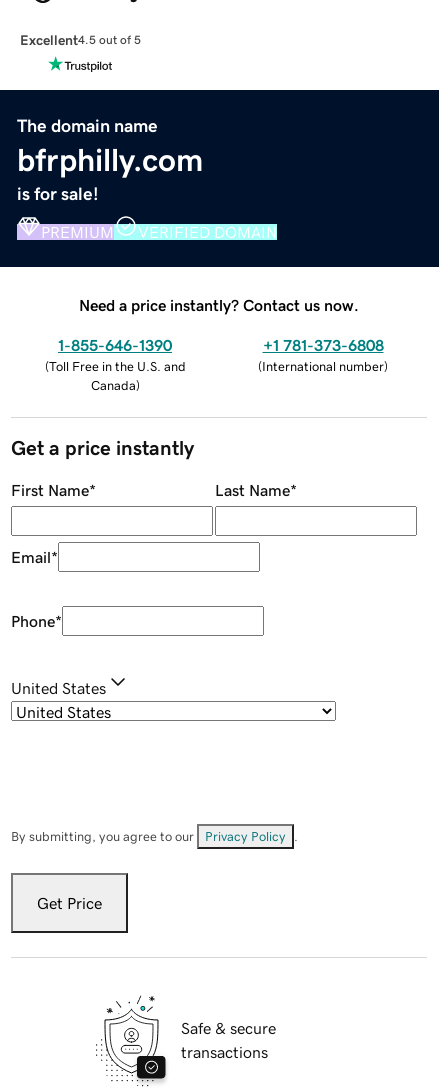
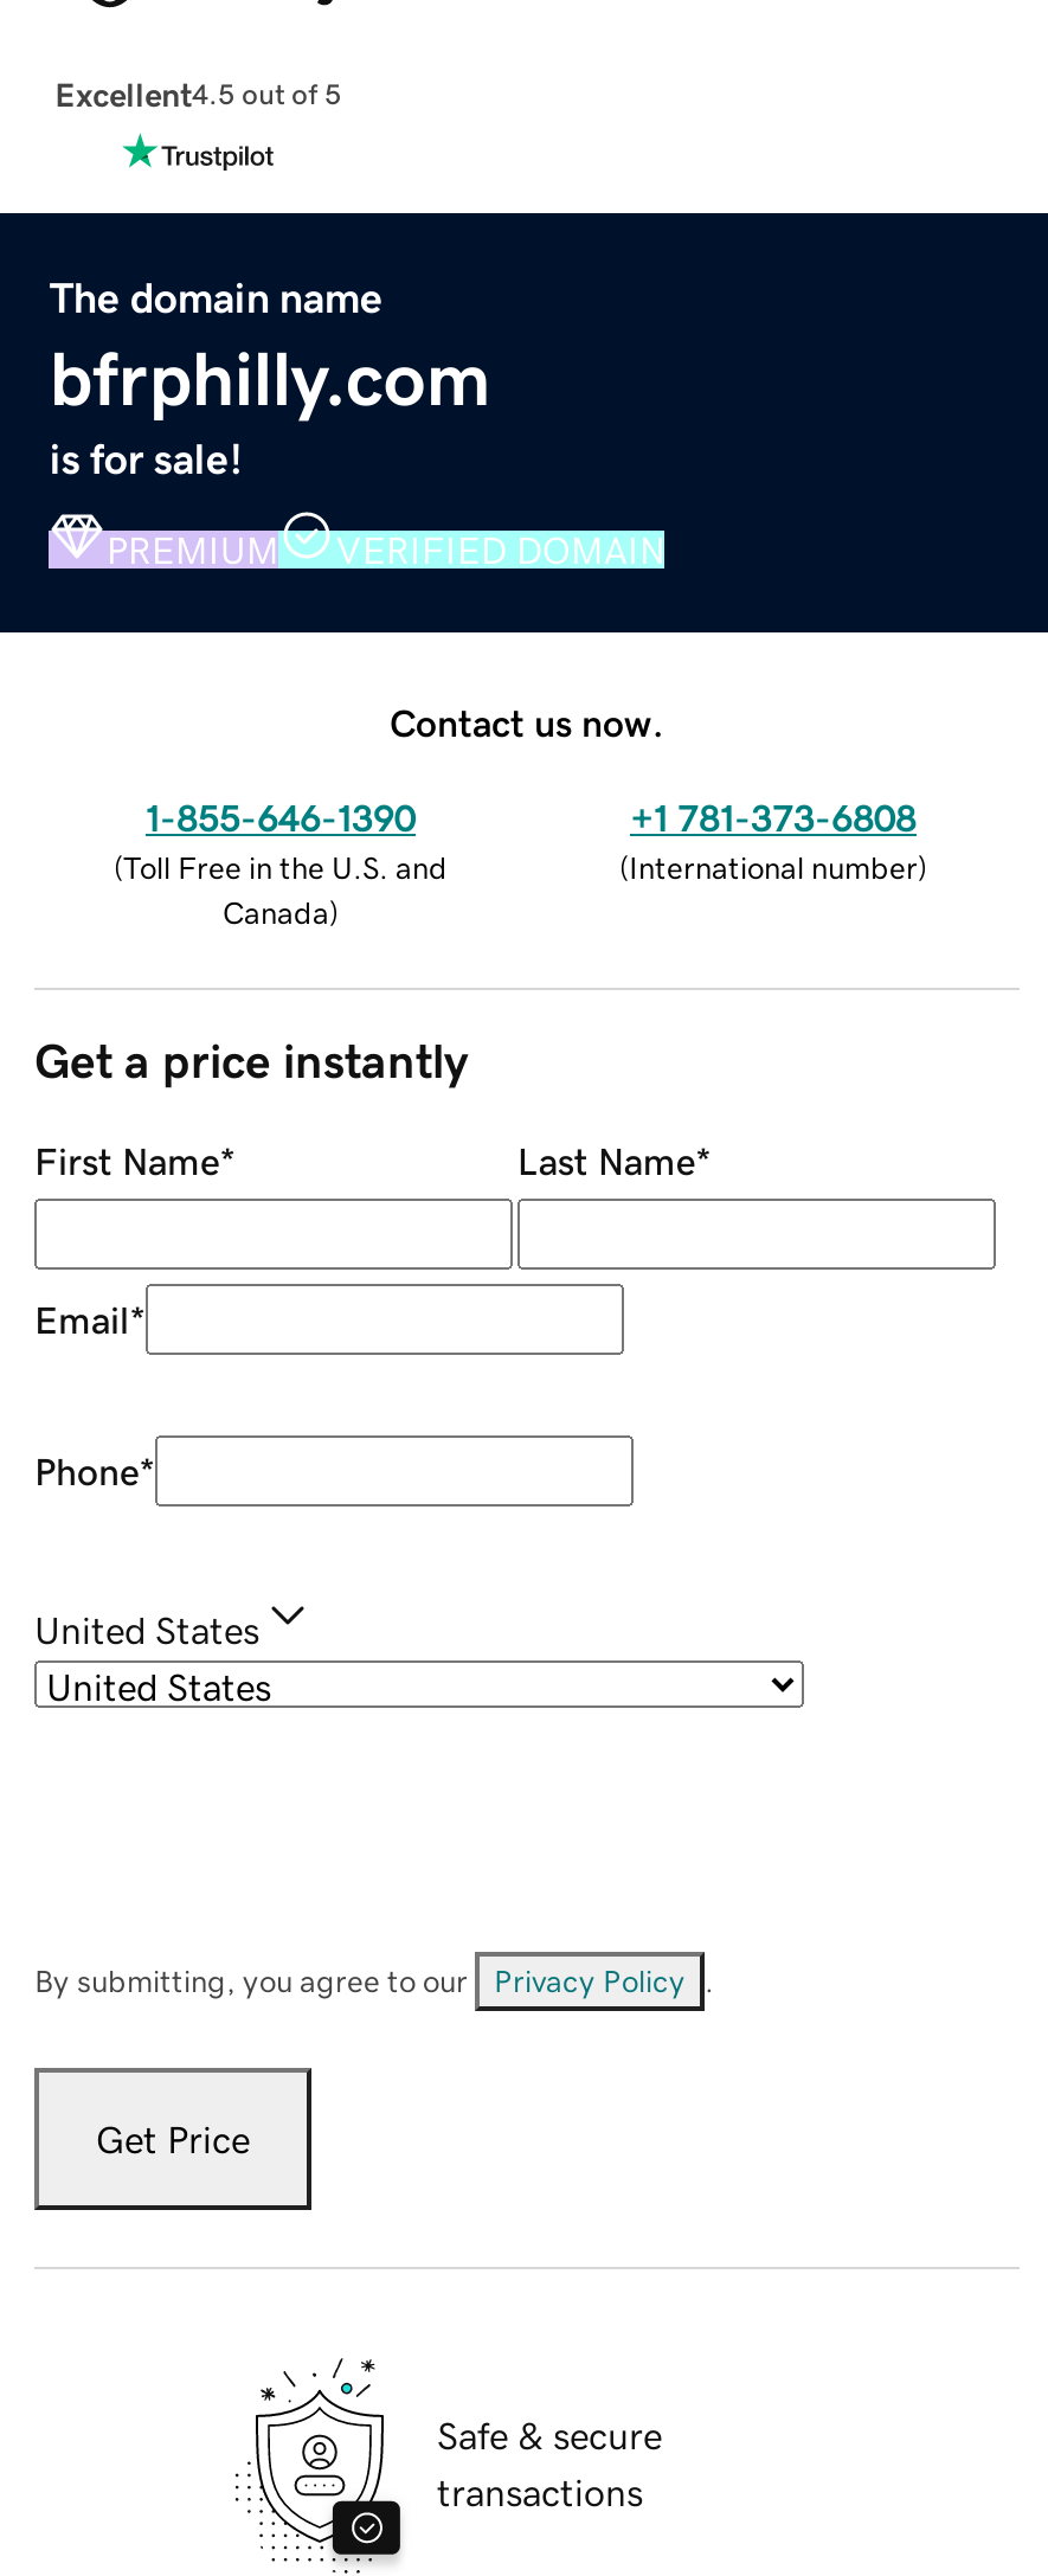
- Need a price instantly? Contact us now.
+ Contact us now.
